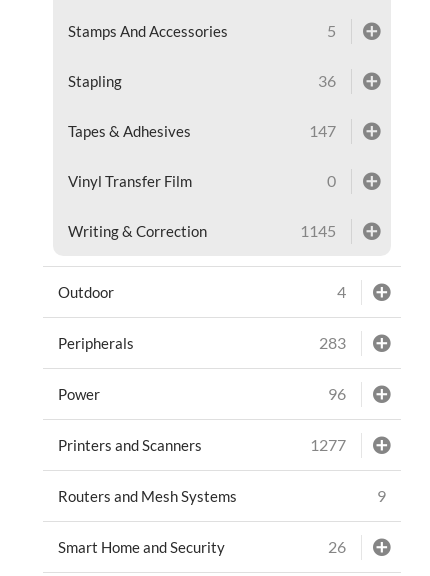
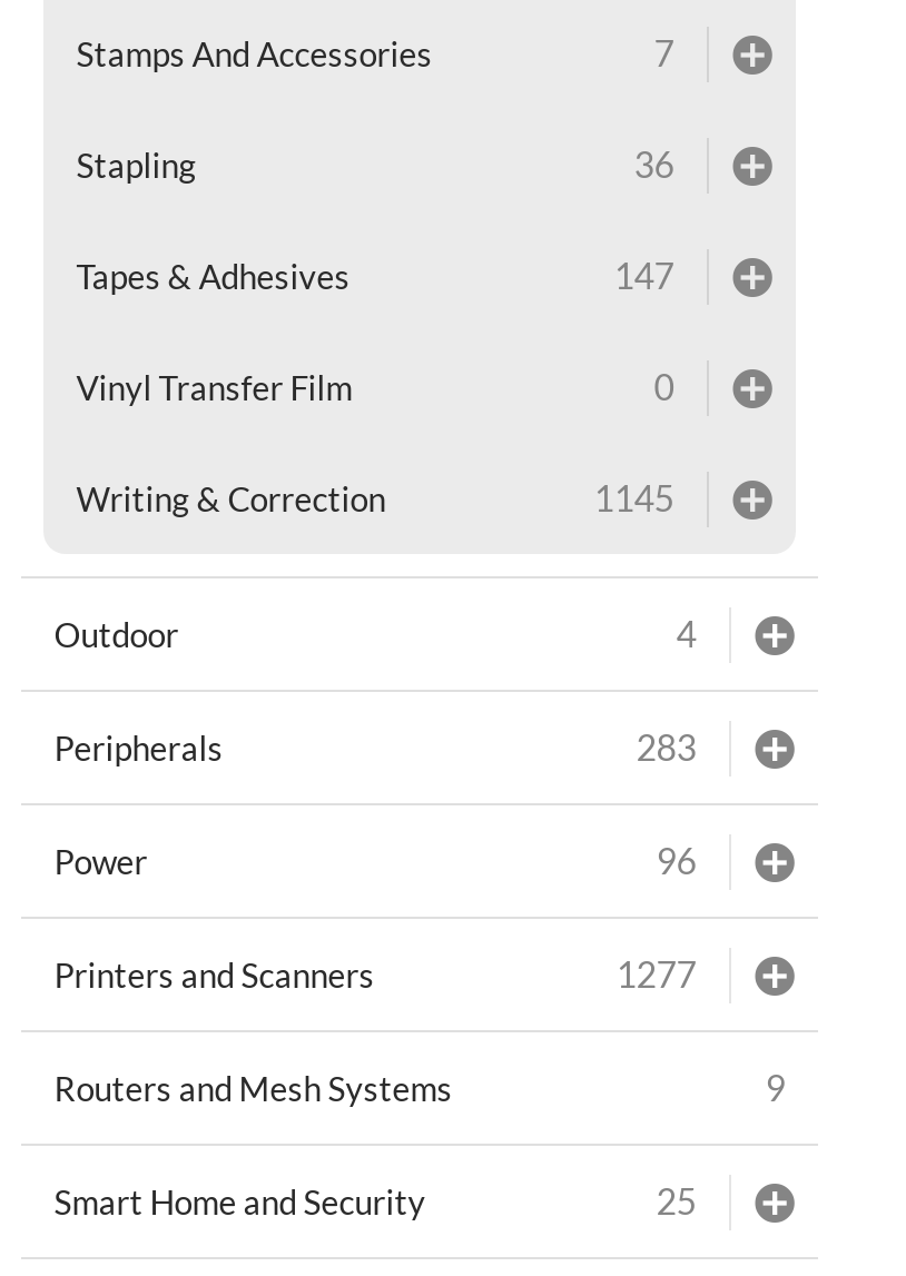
- 5
+ 7

- 26
+ 25
